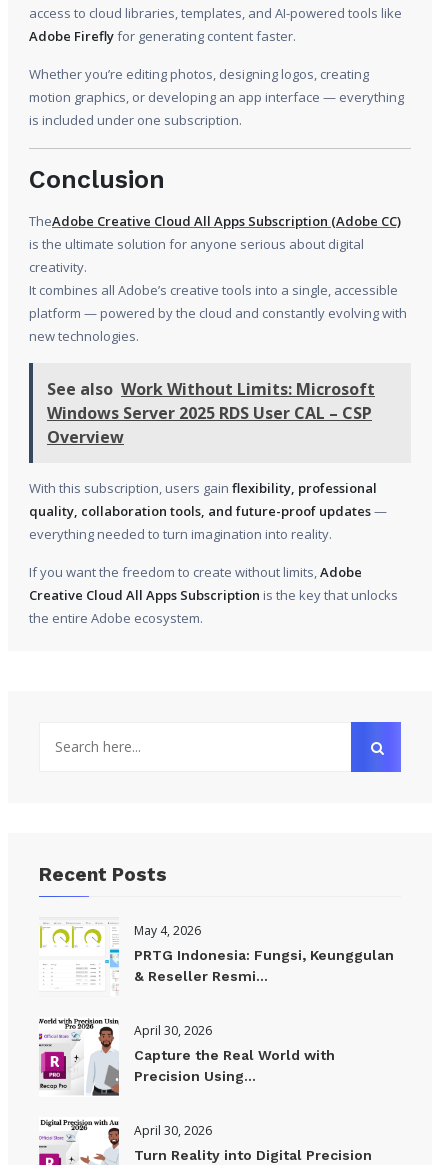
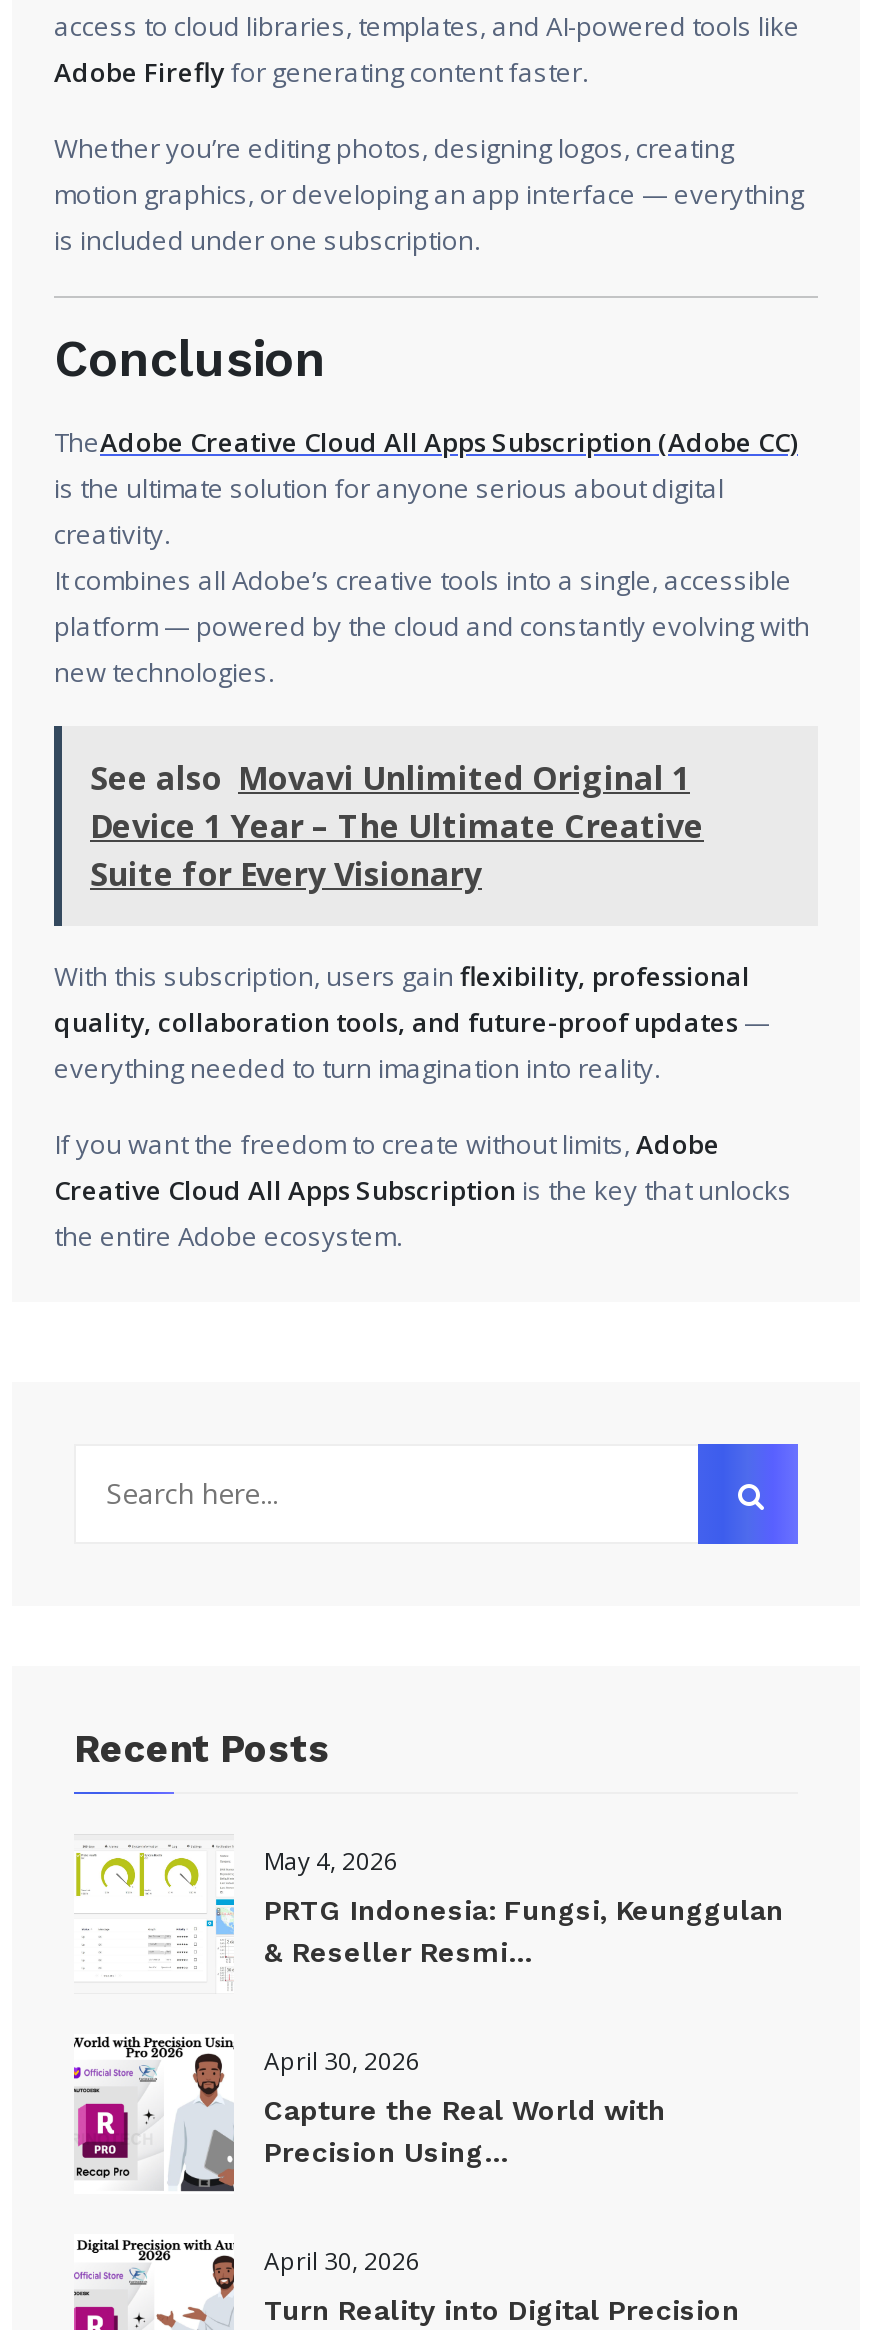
- See also Work Without Limits: Microsoft
- Windows Server 2025 RDS User CAL – CSP
- Overview
+ See also Movavi Unlimited Original 1
+ Device 1 Year – The Ultimate Creative
+ Suite for Every Visionary
